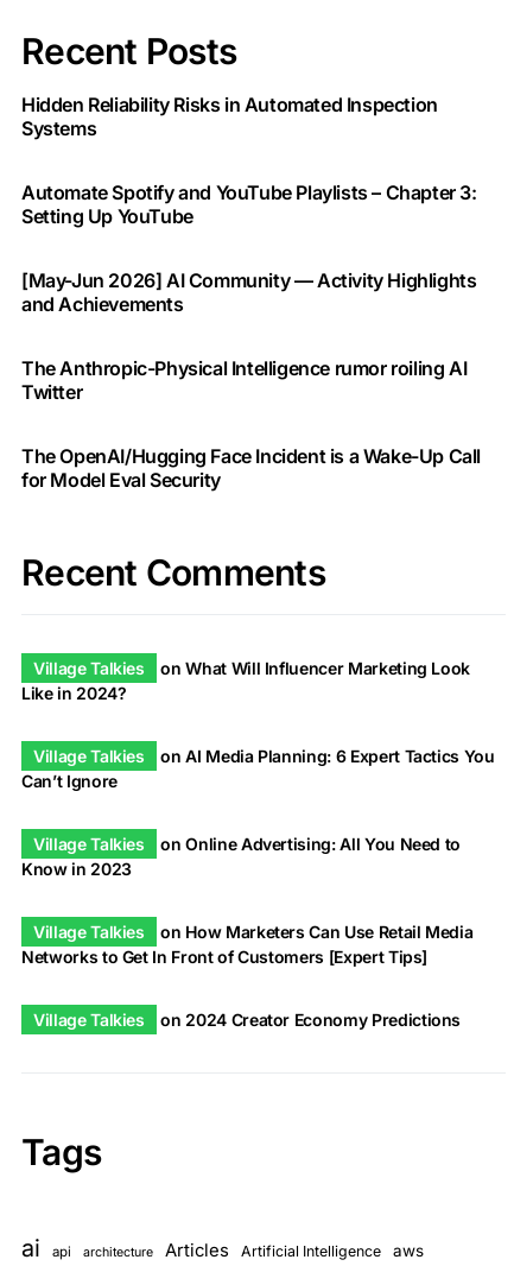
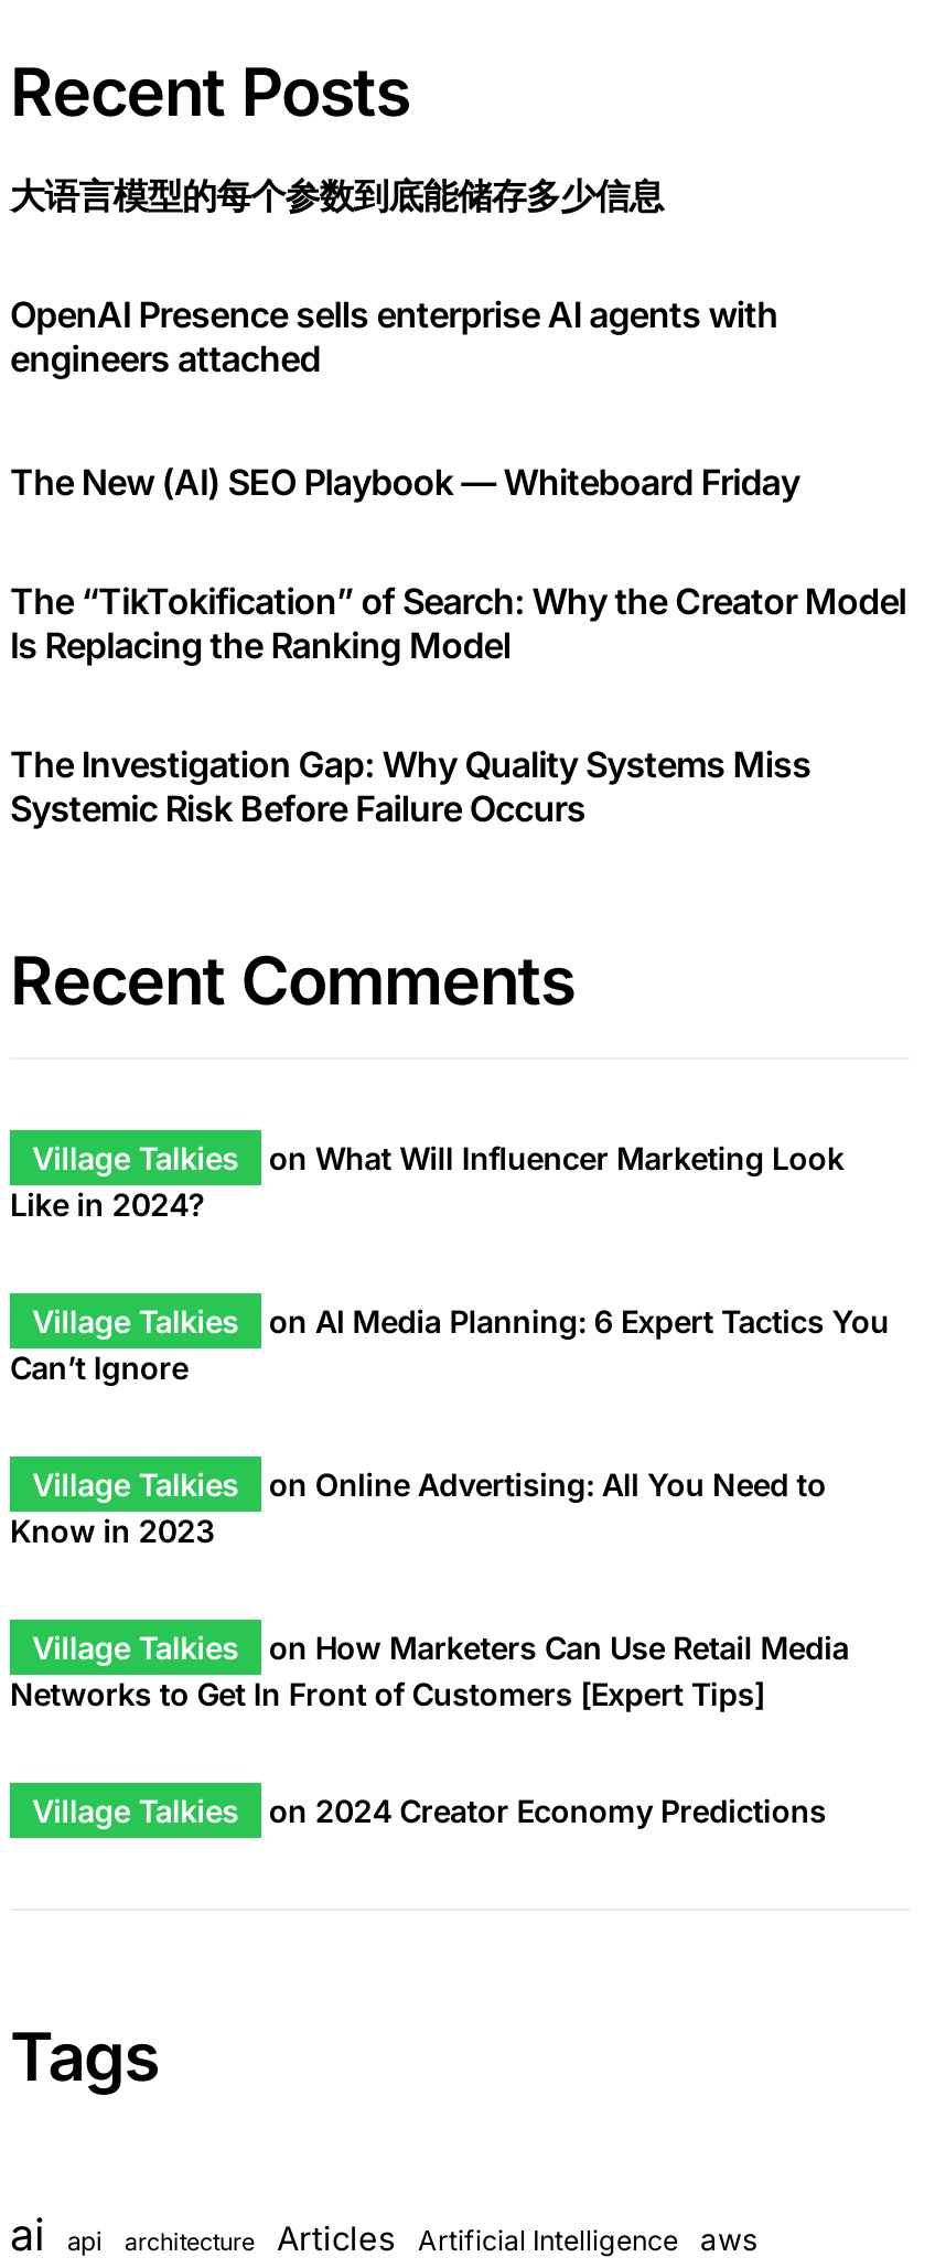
- Hidden Reliability Risks in Automated Inspection
- Systems
+ 大语言模型的每个参数到底能储存多少信息

- Automate Spotify and YouTube Playlists – Chapter 3:
- Setting Up YouTube
+ OpenAI Presence sells enterprise AI agents with
+ engineers attached

- [May-Jun 2026] AI Community — Activity Highlights
- and Achievements
+ The New (AI) SEO Playbook — Whiteboard Friday

- The Anthropic-Physical Intelligence rumor roiling AI
- Twitter
+ The “TikTokification” of Search: Why the Creator Model
+ Is Replacing the Ranking Model

- The OpenAI/Hugging Face Incident is a Wake-Up Call
- for Model Eval Security
+ The Investigation Gap: Why Quality Systems Miss
+ Systemic Risk Before Failure Occurs
